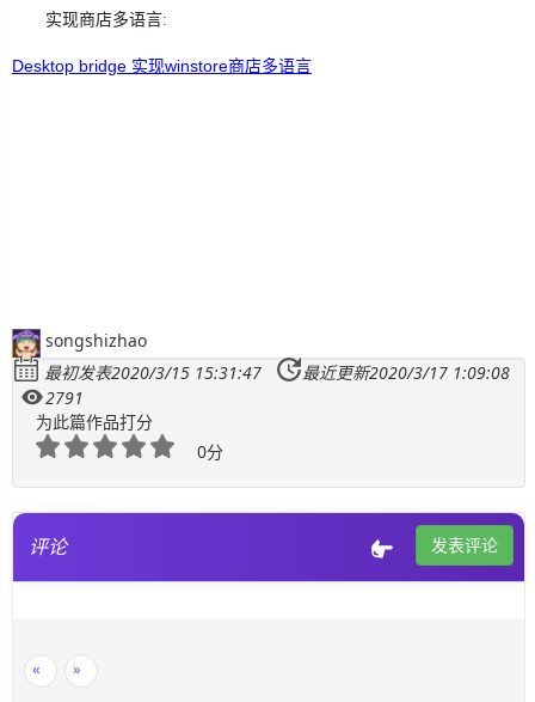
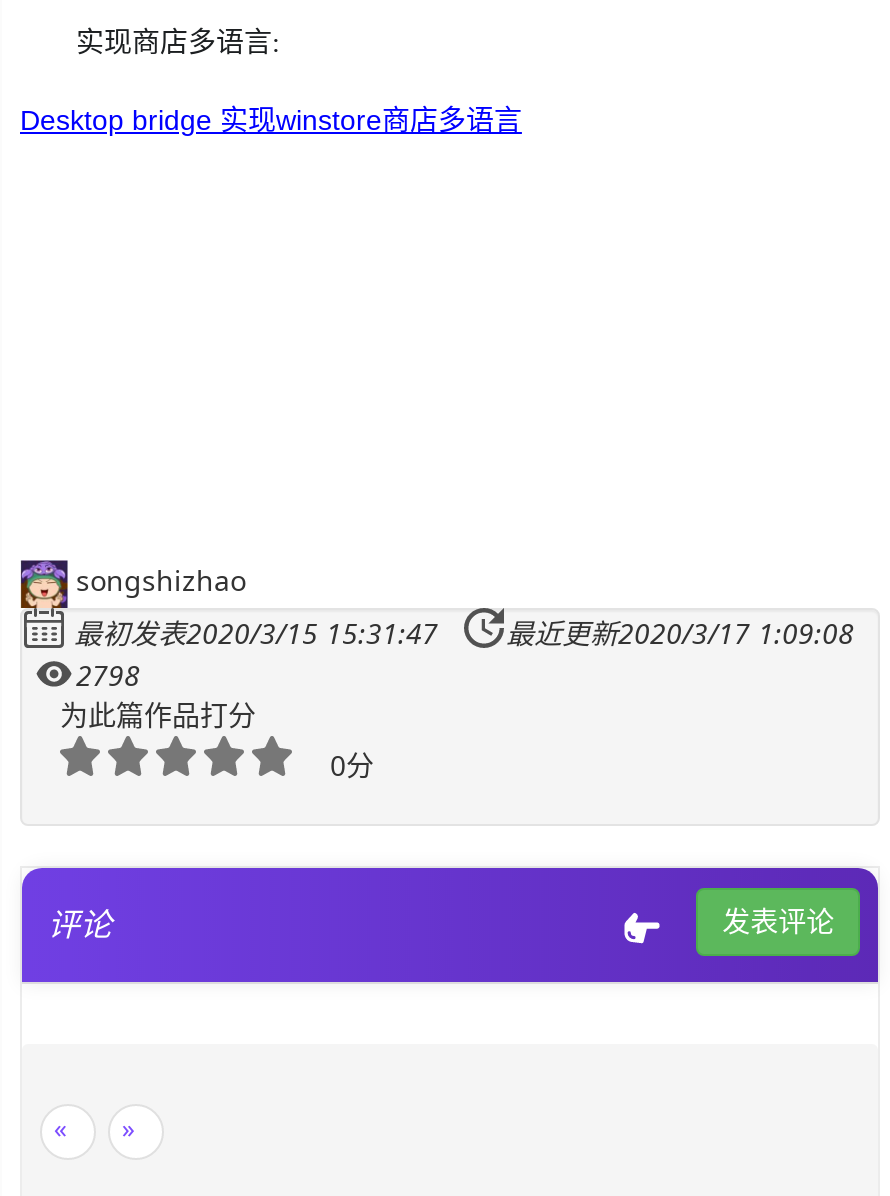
- 2791
+ 2798
